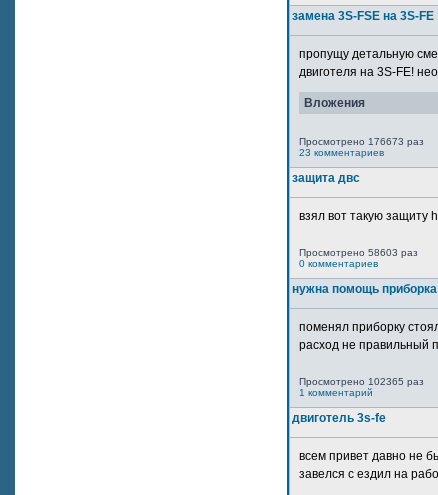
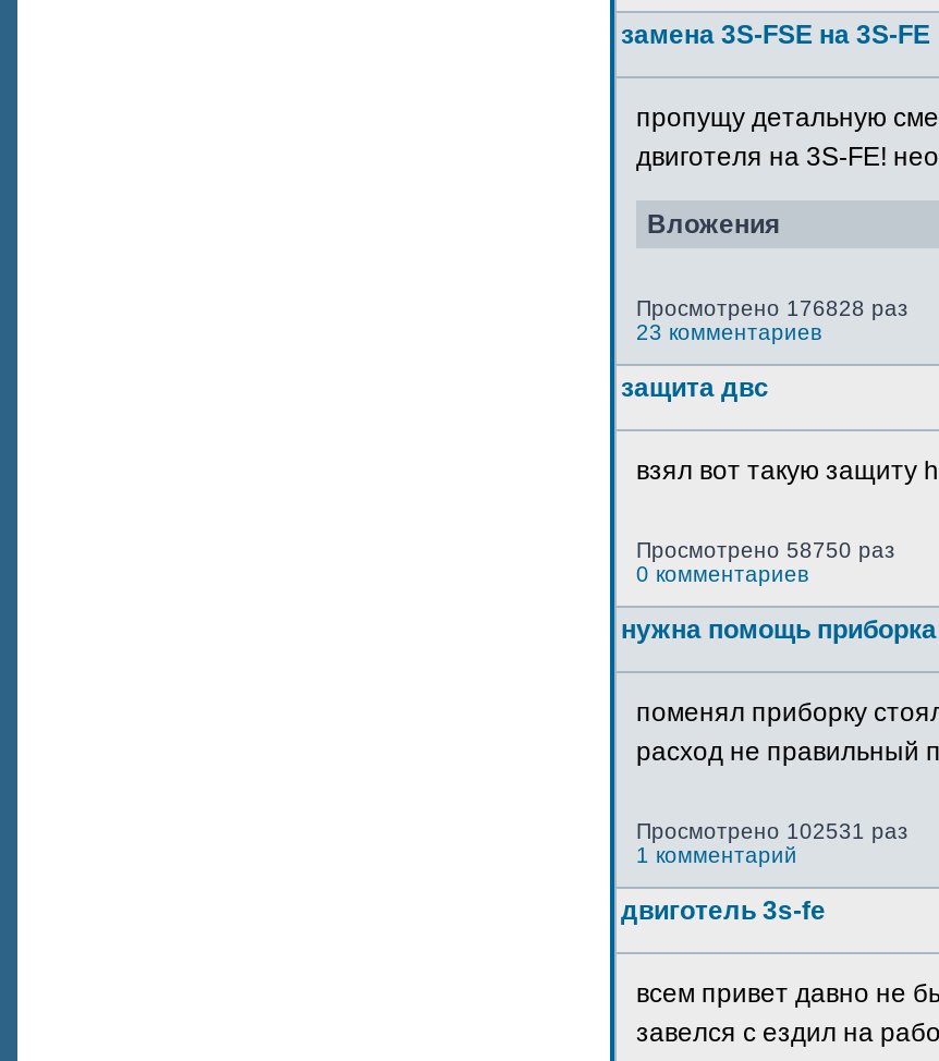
- Просмотрено 176673 раз
+ Просмотрено 176828 раз

- Просмотрено 58603 раз
+ Просмотрено 58750 раз

- Просмотрено 102365 раз
+ Просмотрено 102531 раз
